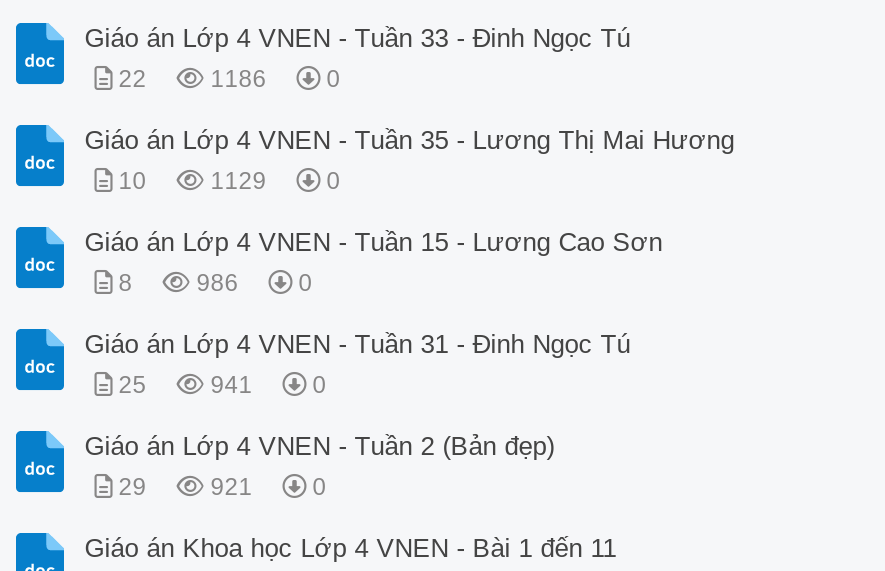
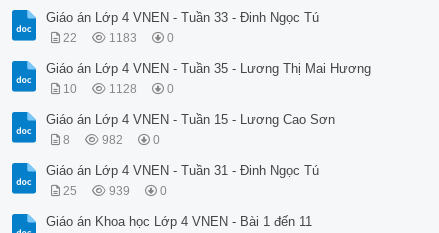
- 1186
+ 1183

- 1129
+ 1128

- 986
+ 982

- 941
- 0
- Giáo án Lớp 4 VNEN - Tuần 2 (Bản đẹp)
- 29
- 921
+ 939
